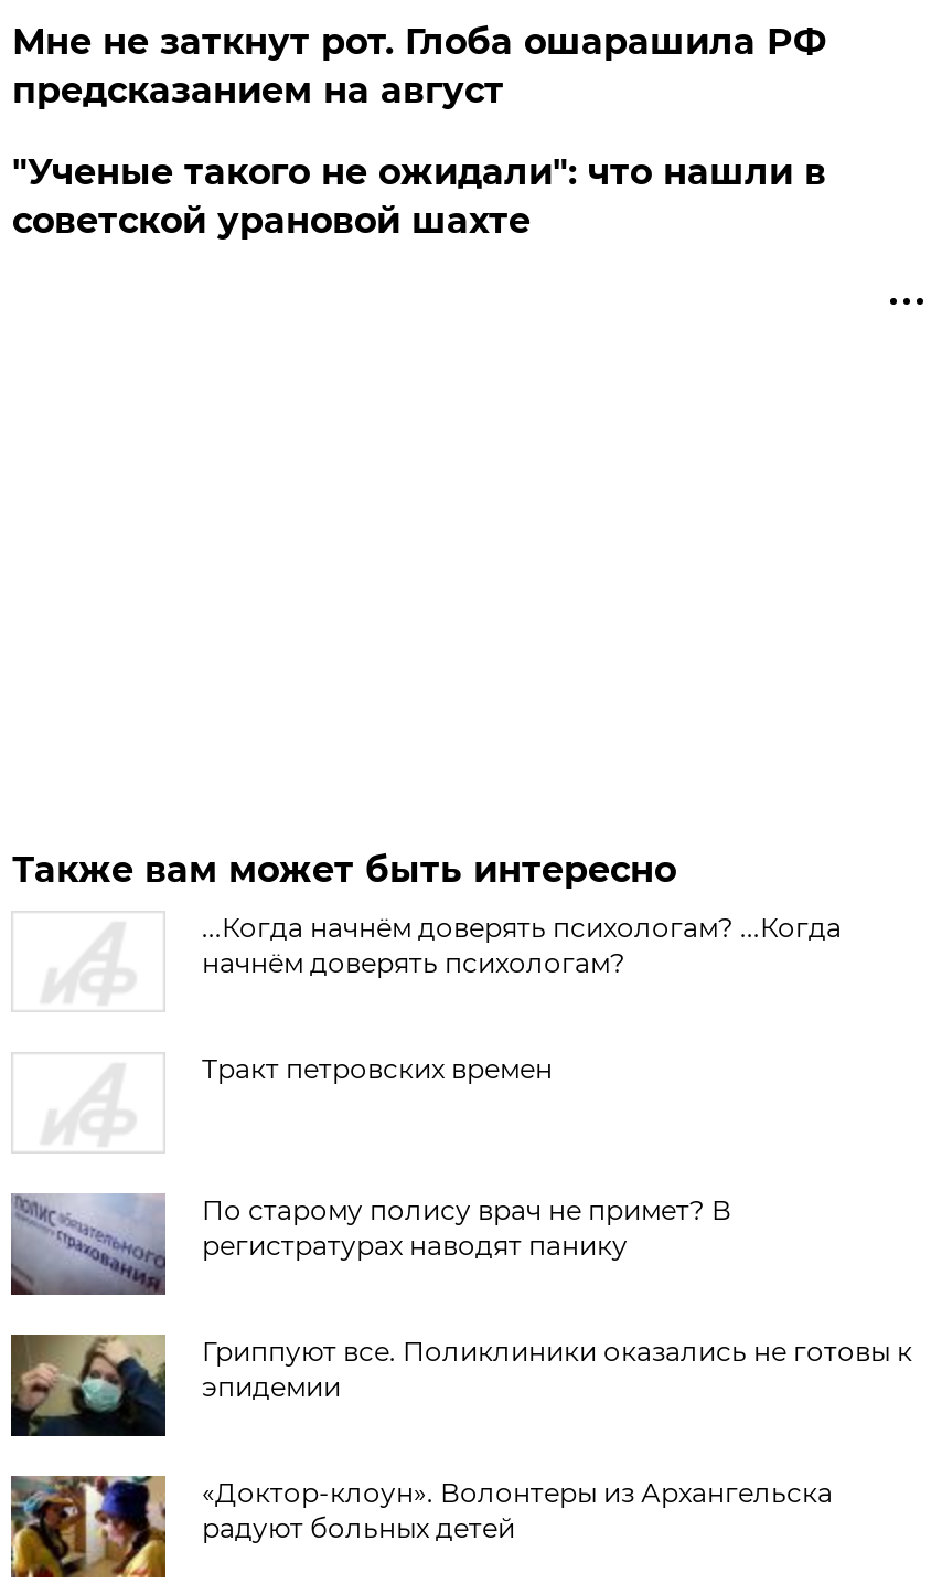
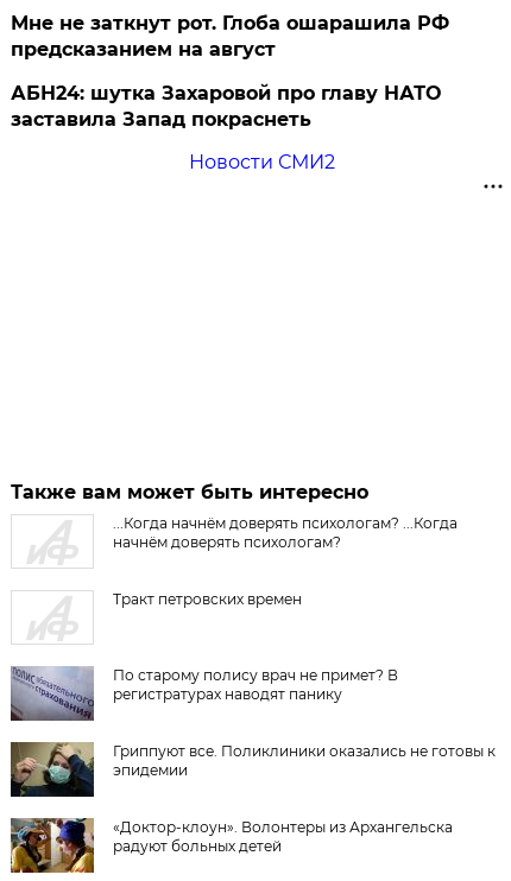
- "Ученые такого не ожидали": что нашли в
- советской урановой шахте
+ АБН24: шутка Захаровой про главу НАТО
+ заставила Запад покраснеть
+ Новости СМИ2
